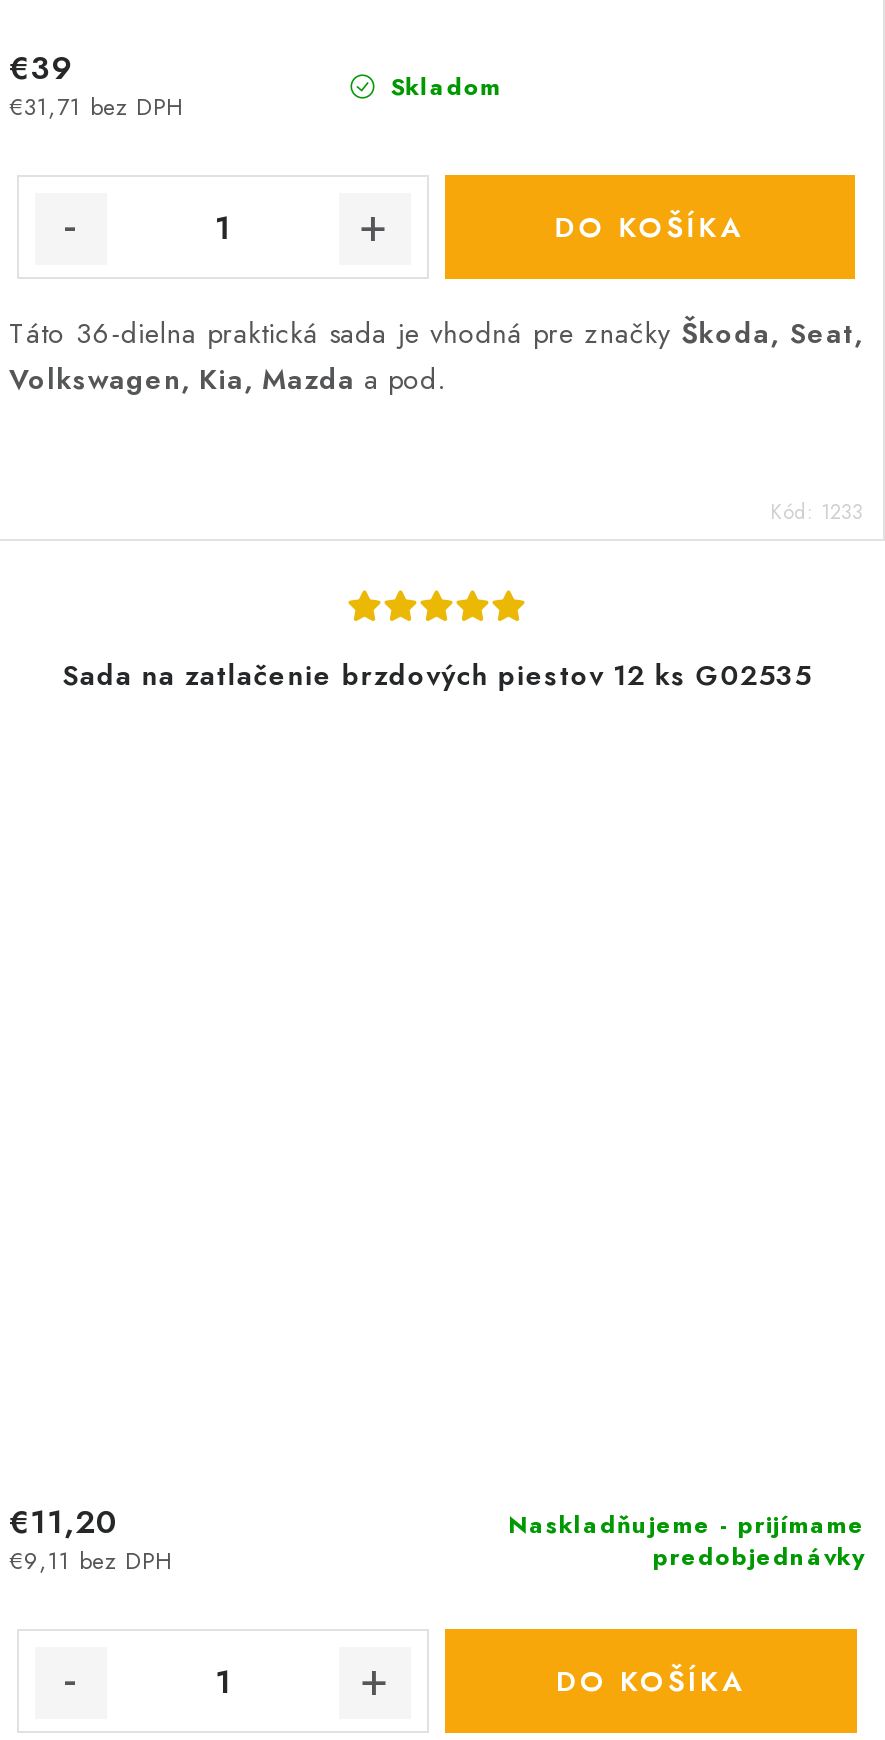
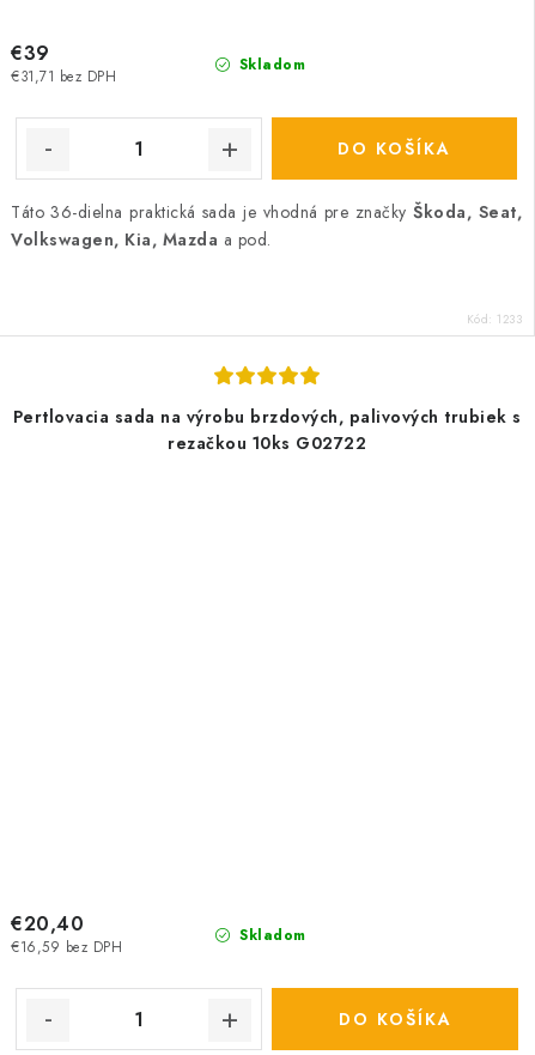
- Sada na zatlačenie brzdových piestov 12 ks G02535
+ Pertlovacia sada na výrobu brzdových, palivových trubiek s
+ rezačkou 10ks G02722

- Naskladňujeme - prijímame
- predobjednávky
- €9,11 bez DPH
+ Skladom
+ €16,59 bez DPH

- €11,20
+ €20,40
